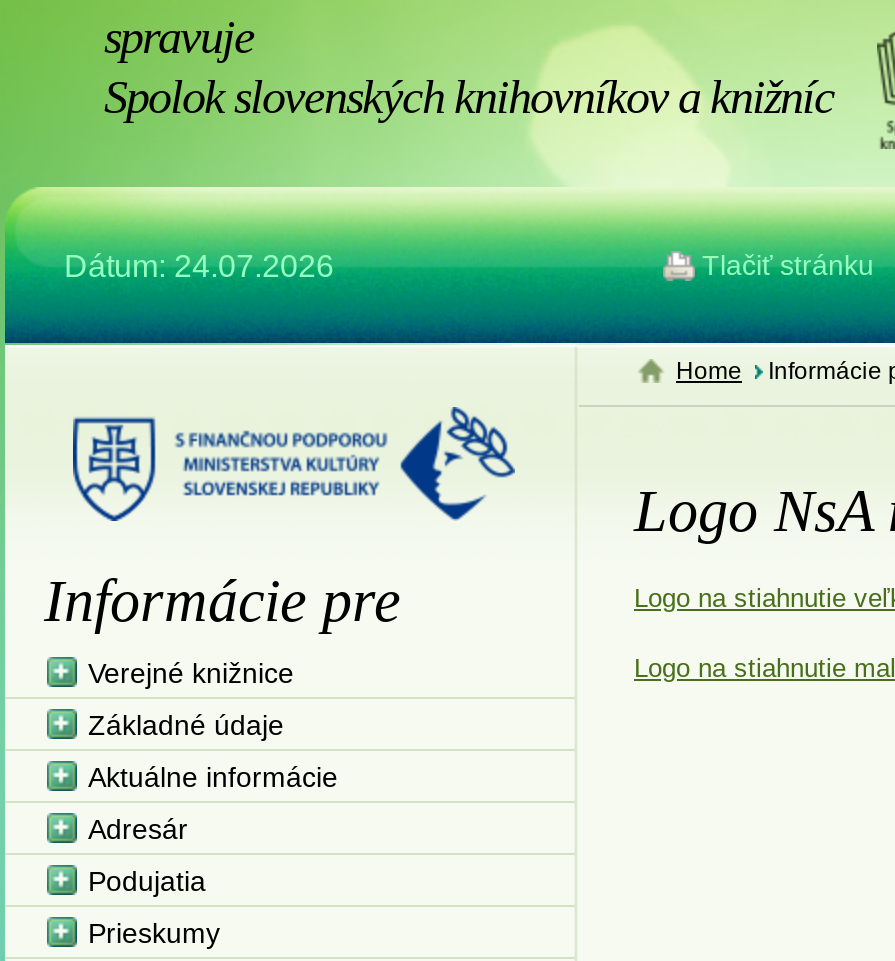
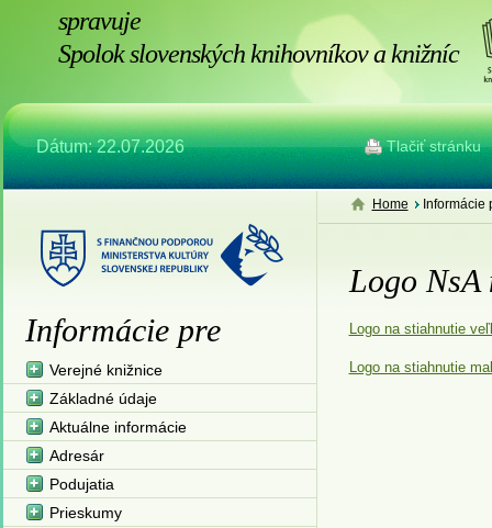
- Dátum: 24.07.2026
+ Dátum: 22.07.2026
